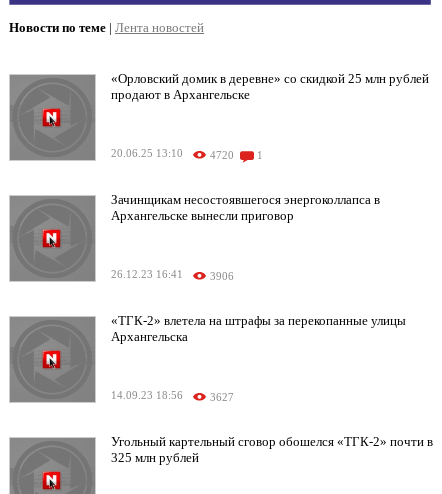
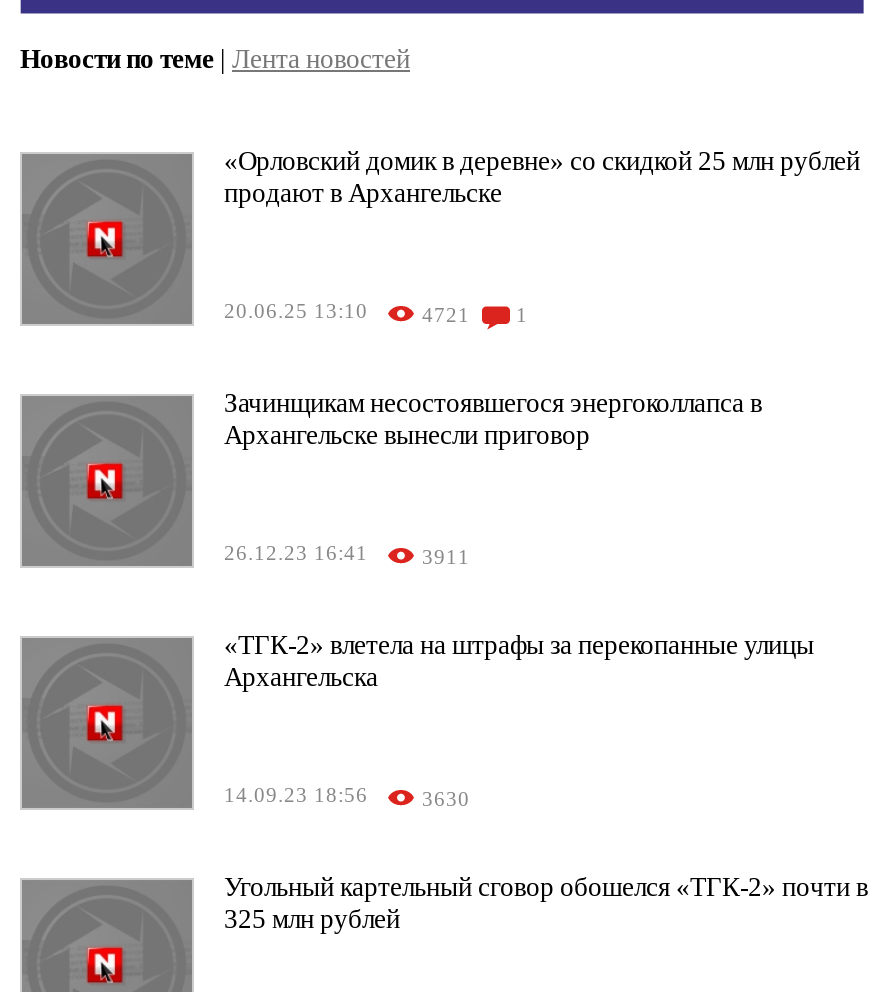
- 4720 1
+ 4721 1

- 3906
+ 3911

- 3627
+ 3630
